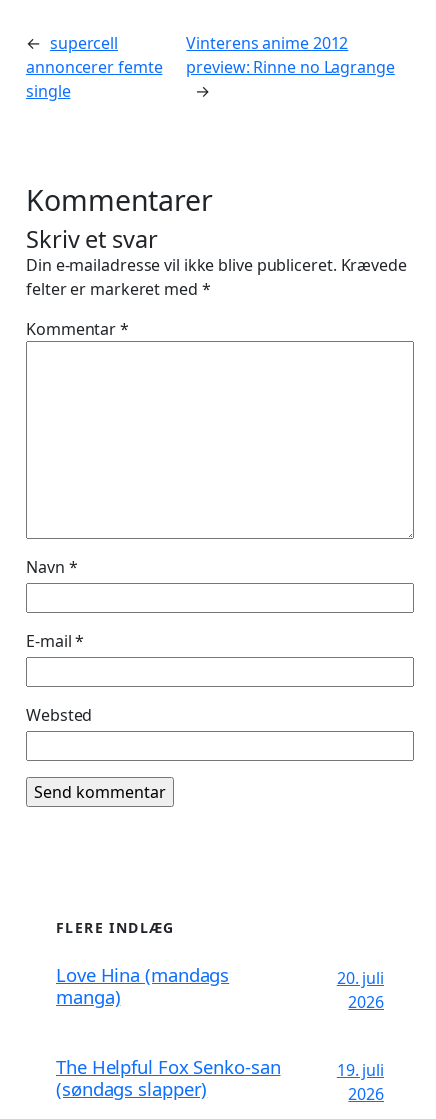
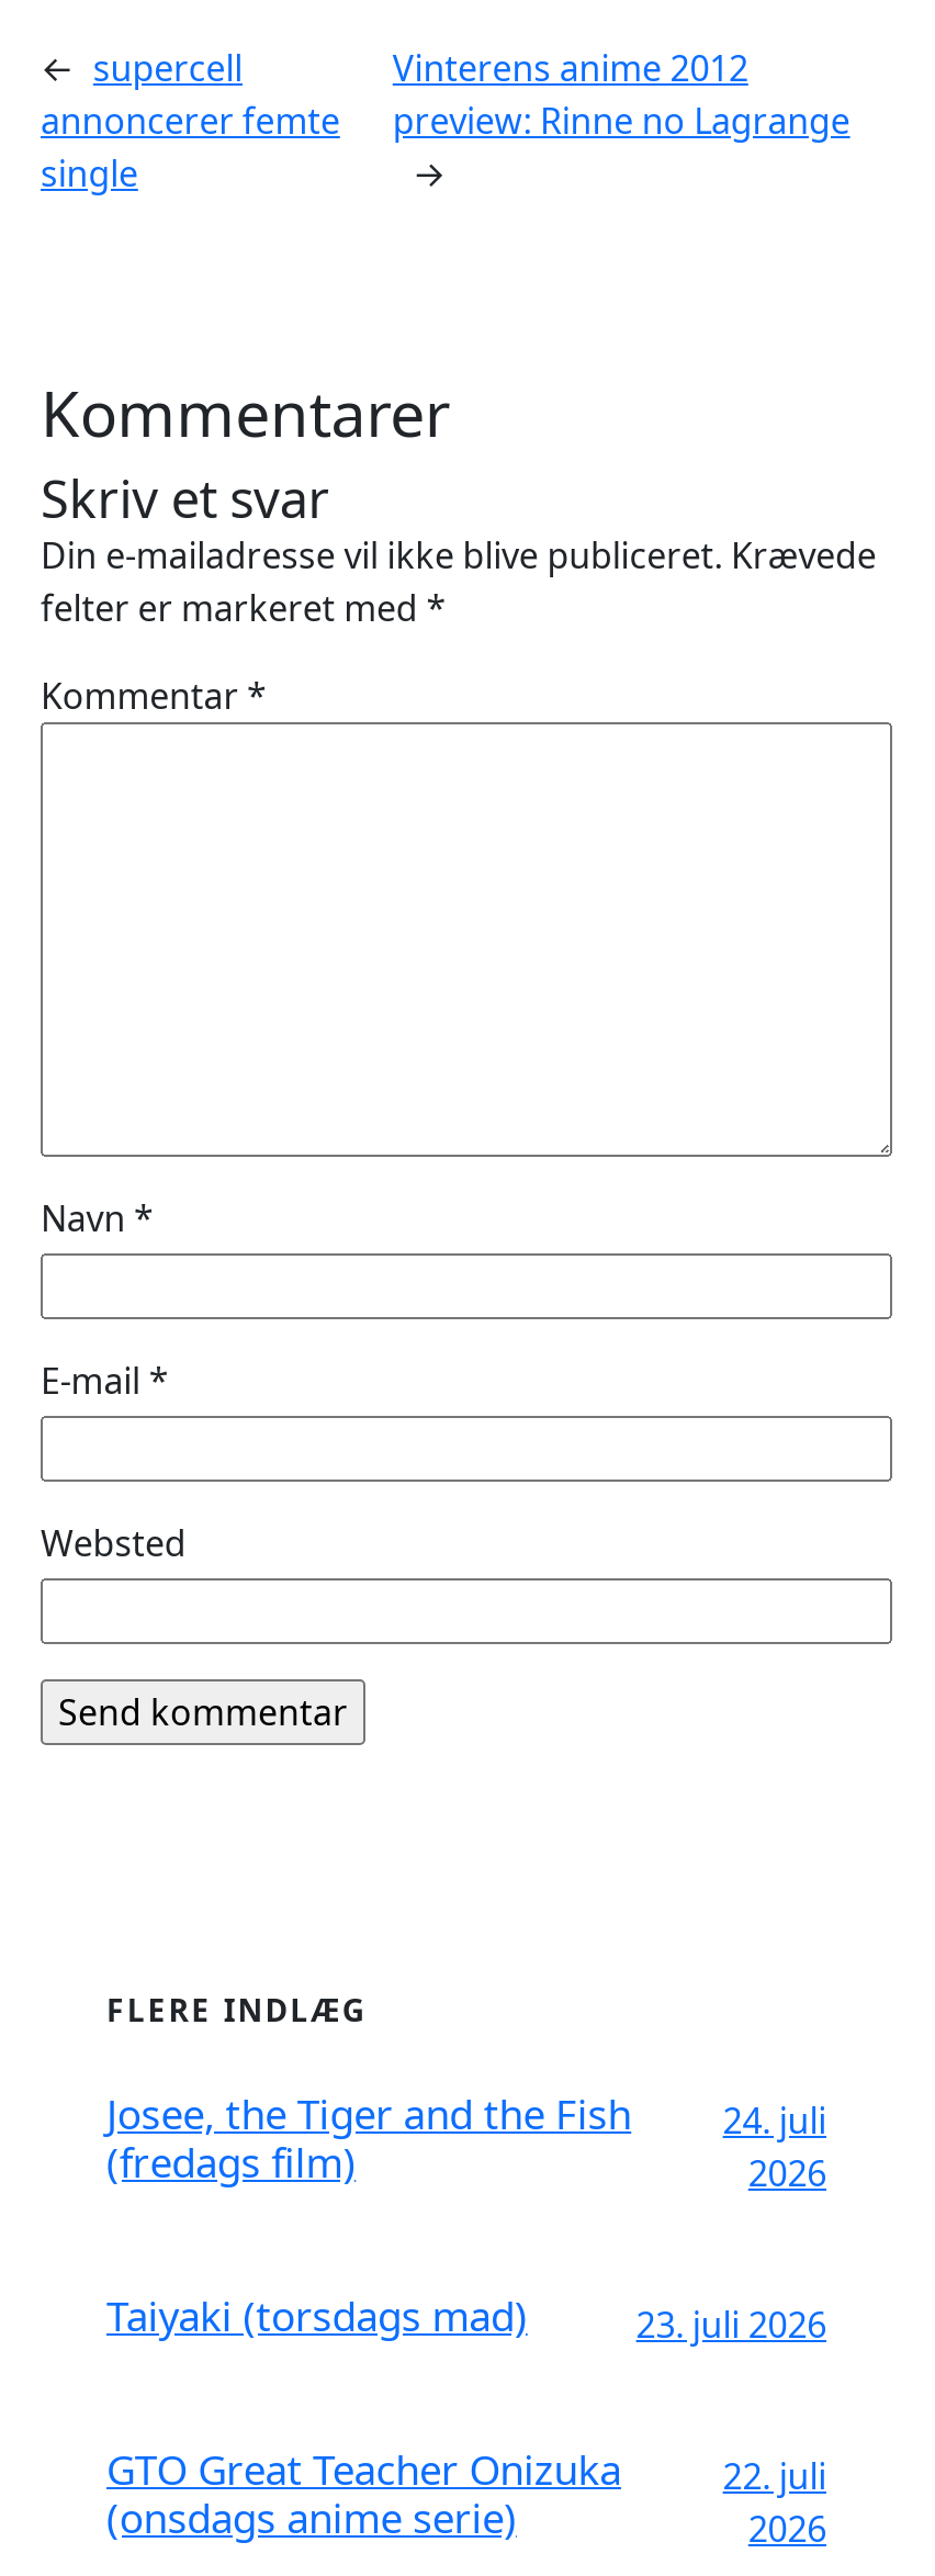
- Love Hina (mandags
- manga)
+ Josee, the Tiger and the Fish
+ (fredags film)

- 20. juli
+ 24. juli

- The Helpful Fox Senko-san
- (søndags slapper)
+ Taiyaki (torsdags mad)
+ 23. juli 2026
+ GTO Great Teacher Onizuka
+ (onsdags anime serie)

- 19. juli
+ 22. juli
